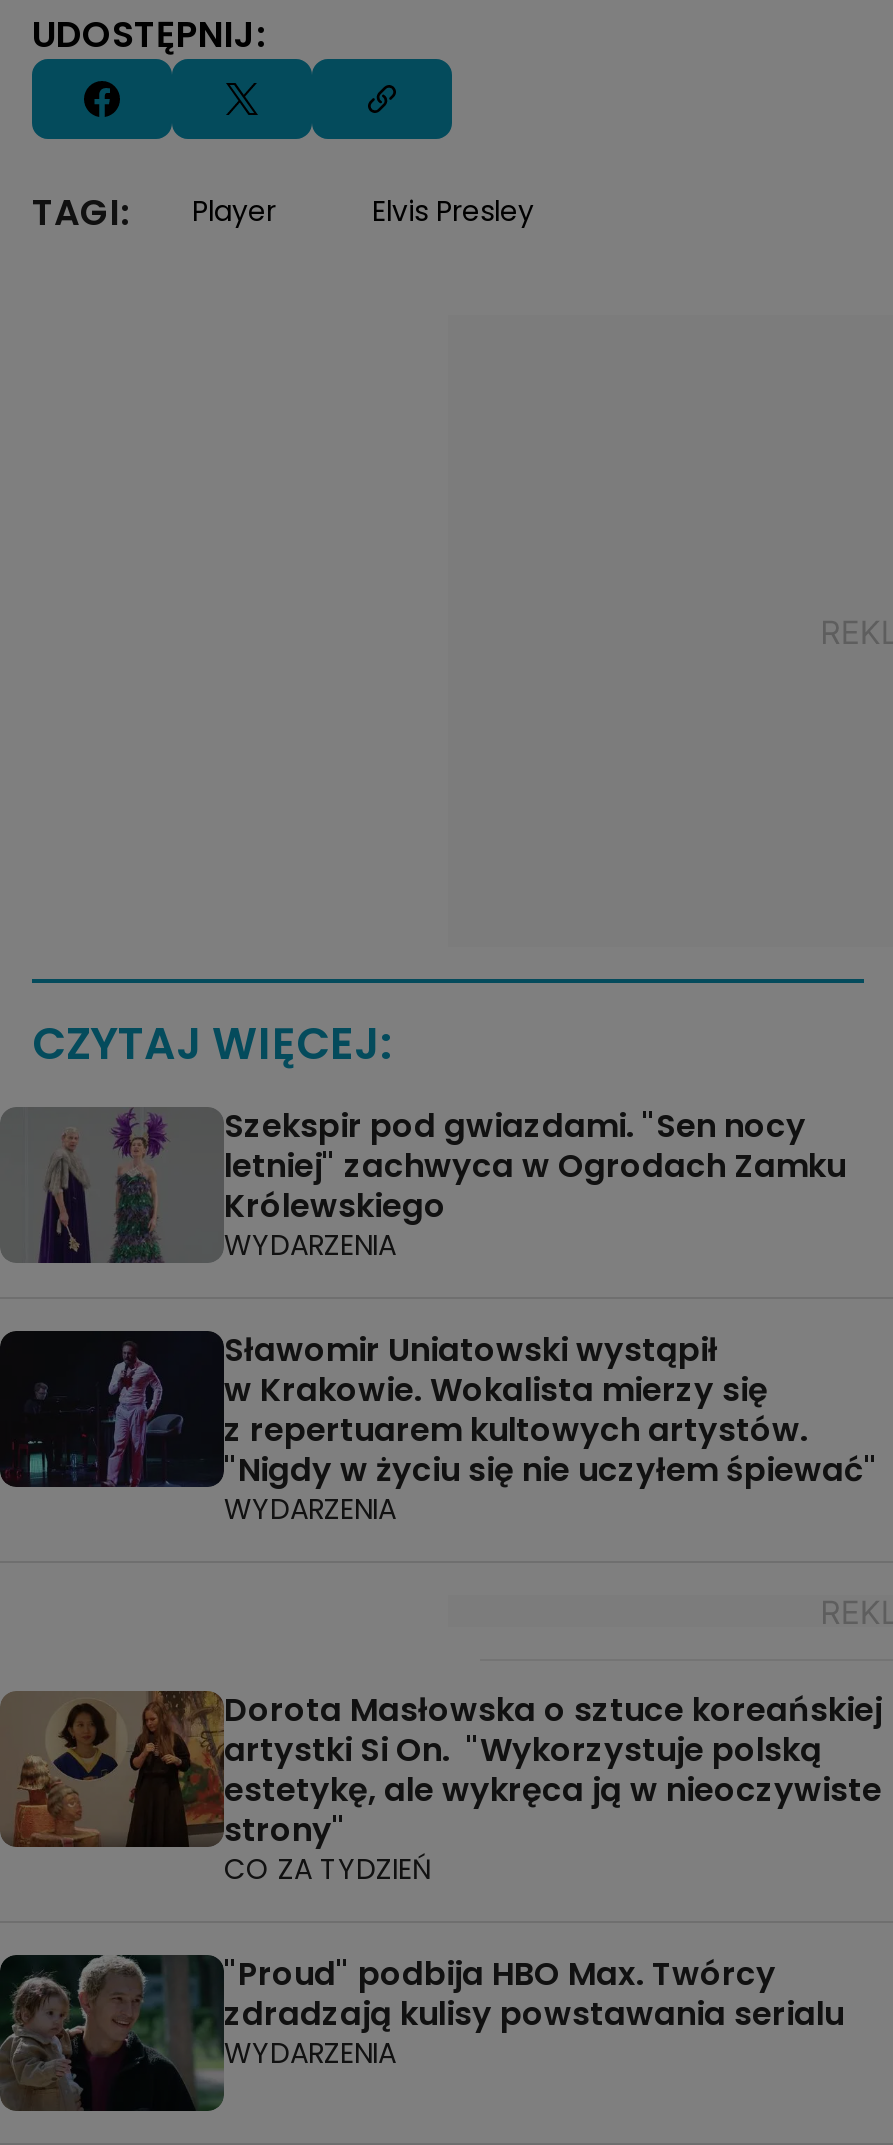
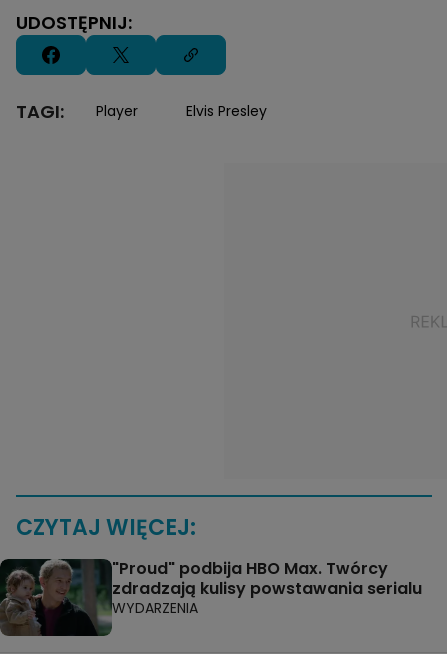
- [image]
- Szekspir pod gwiazdami. "Sen nocy
- letniej" zachwyca w Ogrodach Zamku
- Królewskiego
- WYDARZENIA
- Sławomir Uniatowski wystąpił
- w Krakowie. Wokalista mierzy się
- z repertuarem kultowych artystów.
- "Nigdy w życiu się nie uczyłem śpiewać"
- WYDARZENIA

- [image]

- [image]
- Dorota Masłowska o sztuce koreańskiej
- artystki Si On. "Wykorzystuje polską
- estetykę, ale wykręca ją w nieoczywiste
- strony"
- CO ZA TYDZIEŃ
